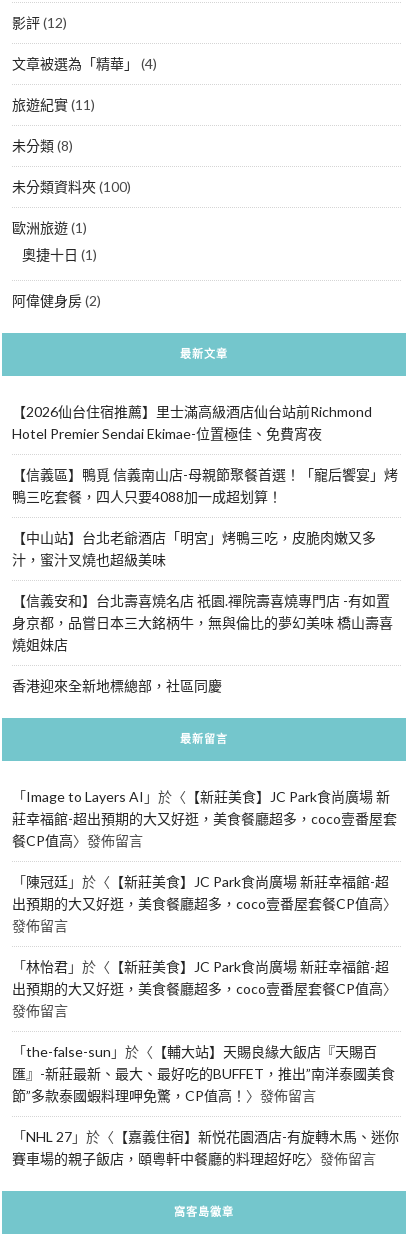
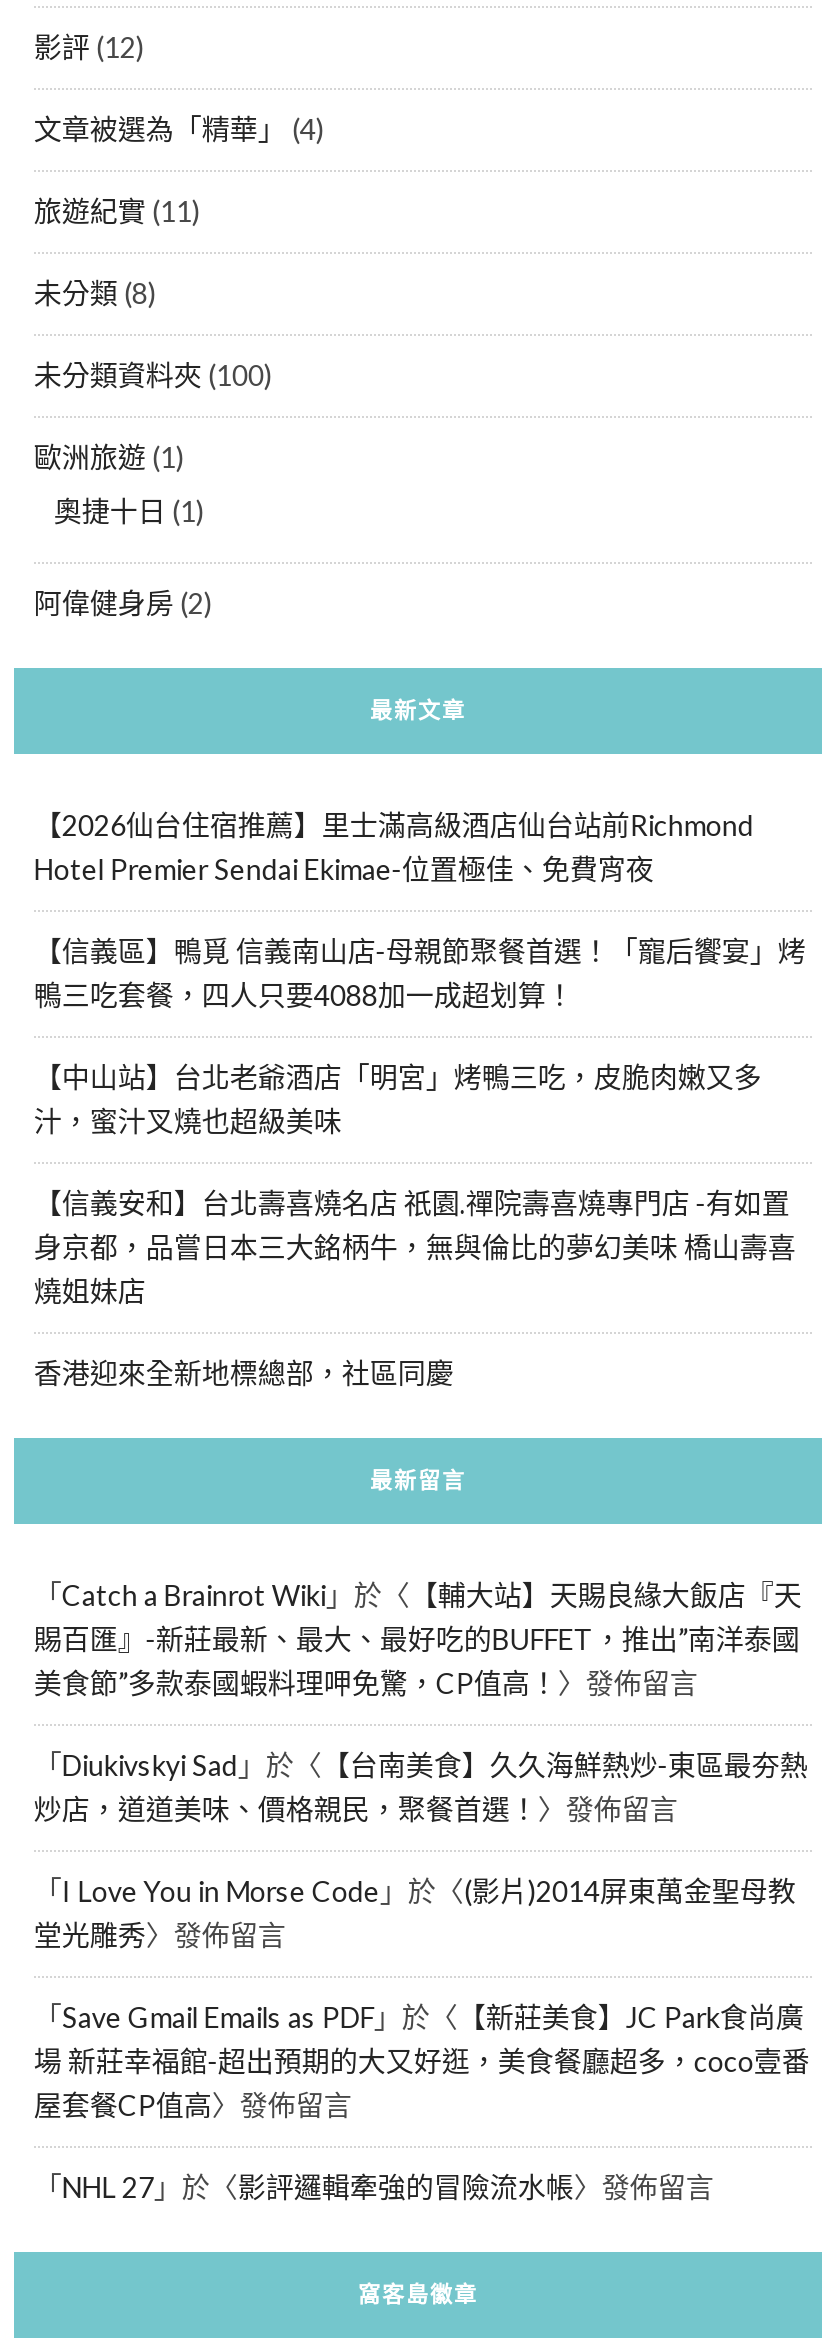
- 「Image to Layers AI」於〈【新莊美食】JC Park食尚廣場 新
- 莊幸福館-超出預期的大又好逛，美食餐廳超多，coco壹番屋套
- 餐CP值高〉發佈留言
+ 「Catch a Brainrot Wiki」於〈【輔大站】天賜良緣大飯店『天
+ 賜百匯』-新莊最新、最大、最好吃的BUFFET，推出”南洋泰國
+ 美食節”多款泰國蝦料理呷免驚，CP值高！〉發佈留言

- 「陳冠廷」於〈【新莊美食】JC Park食尚廣場 新莊幸福館-超
- 出預期的大又好逛，美食餐廳超多，coco壹番屋套餐CP值高〉
- 發佈留言
+ 「Diukivskyi Sad」於〈【台南美食】久久海鮮熱炒-東區最夯熱
+ 炒店，道道美味、價格親民，聚餐首選！〉發佈留言

- 「林怡君」於〈【新莊美食】JC Park食尚廣場 新莊幸福館-超
- 出預期的大又好逛，美食餐廳超多，coco壹番屋套餐CP值高〉
- 發佈留言
+ 「I Love You in Morse Code」於〈(影片)2014屏東萬金聖母教
+ 堂光雕秀〉發佈留言

- 「the-false-sun」於〈【輔大站】天賜良緣大飯店『天賜百
- 匯』-新莊最新、最大、最好吃的BUFFET，推出”南洋泰國美食
- 節”多款泰國蝦料理呷免驚，CP值高！〉發佈留言
+ 「Save Gmail Emails as PDF」於〈【新莊美食】JC Park食尚廣
+ 場 新莊幸福館-超出預期的大又好逛，美食餐廳超多，coco壹番
+ 屋套餐CP值高〉發佈留言

- 「NHL 27」於〈【嘉義住宿】新悦花園酒店-有旋轉木馬、迷你
- 賽車場的親子飯店，頤粵軒中餐廳的料理超好吃〉發佈留言
+ 「NHL 27」於〈影評邏輯牽強的冒險流水帳〉發佈留言
